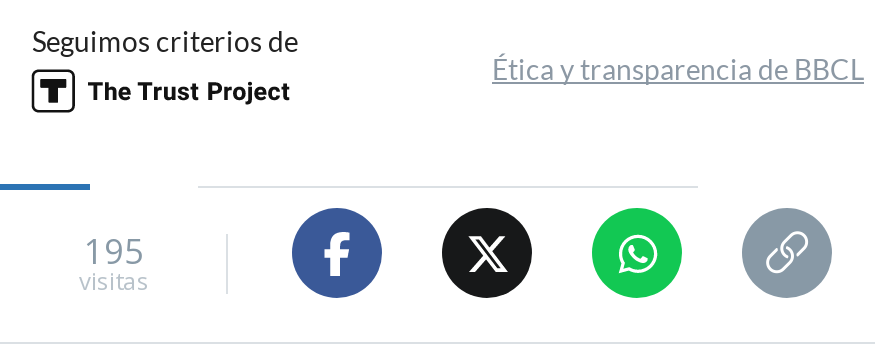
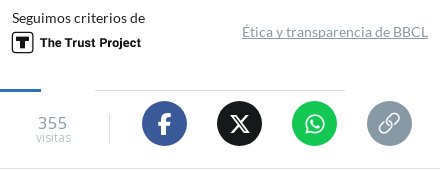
- 195
+ 355
